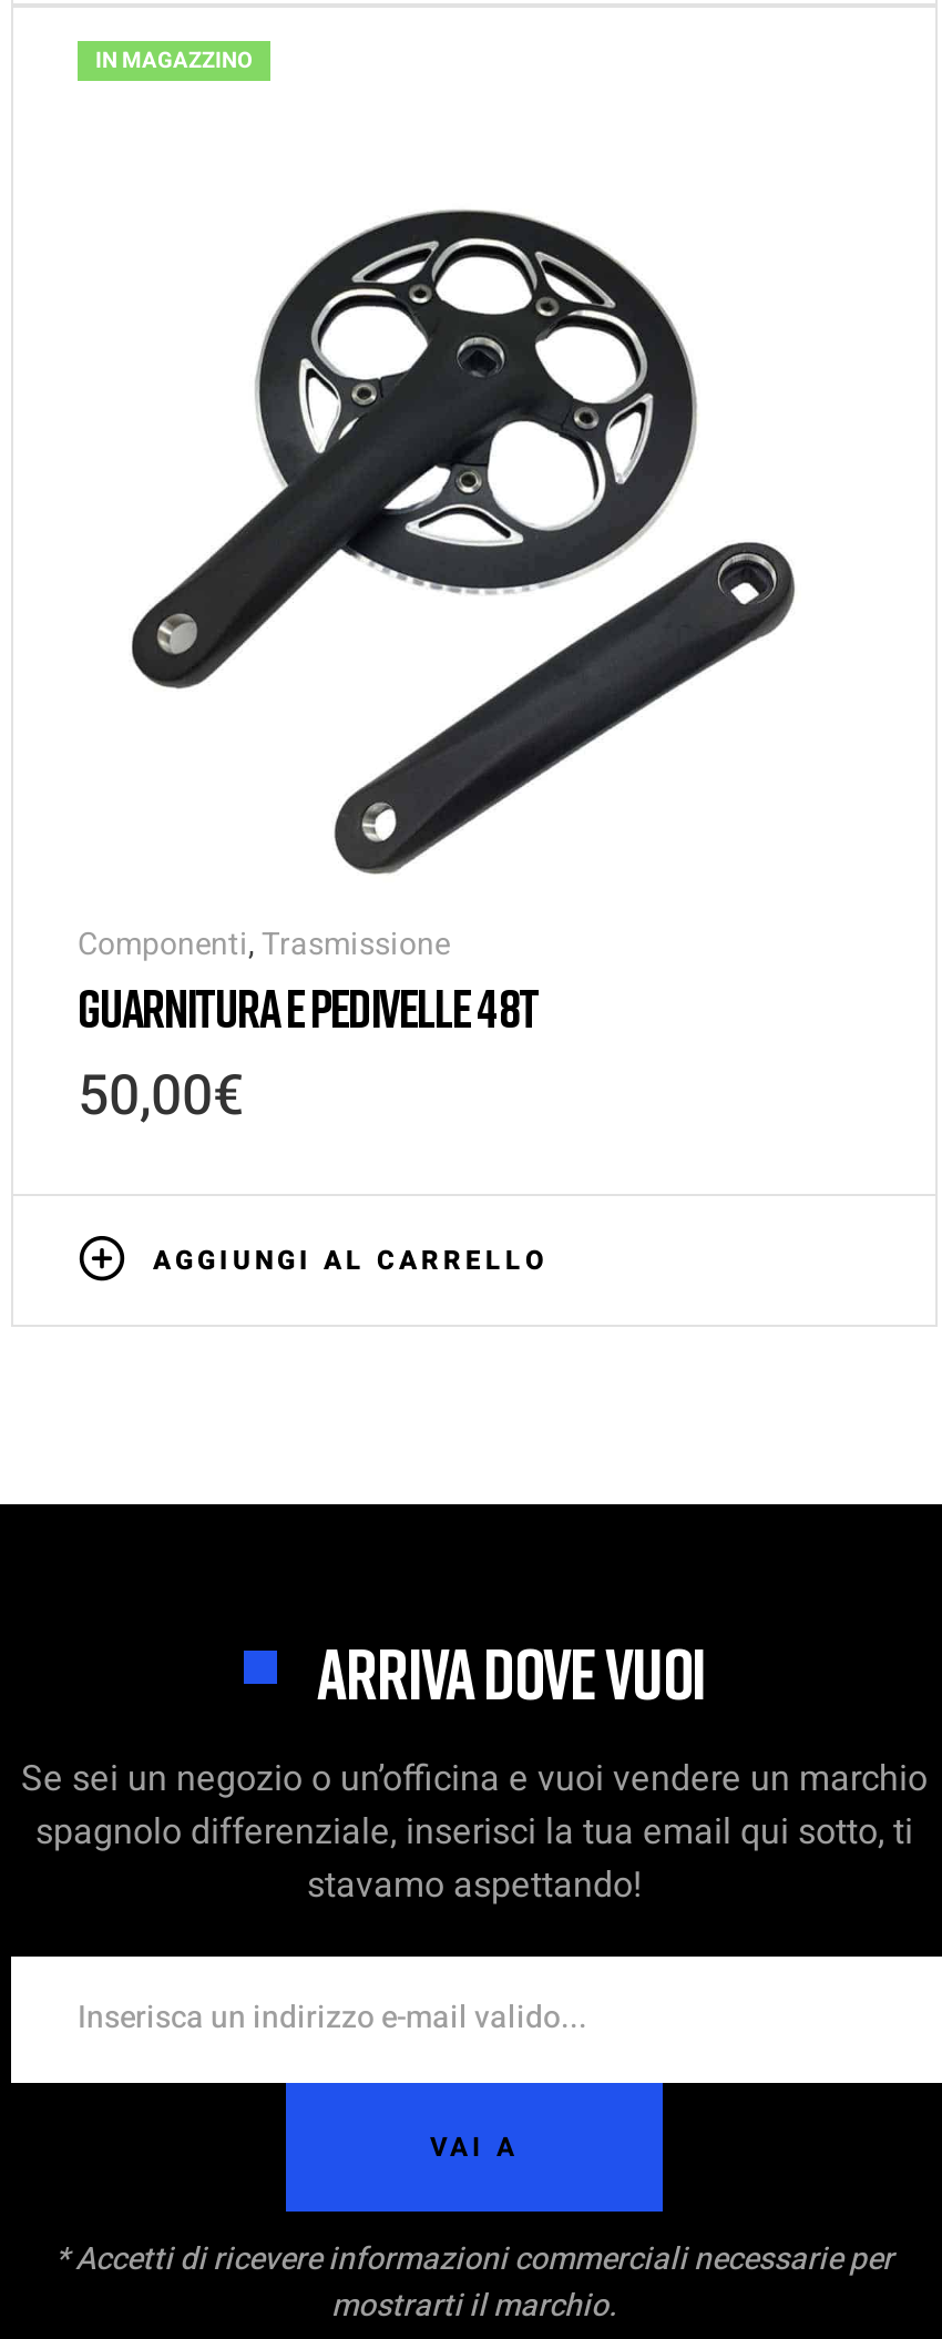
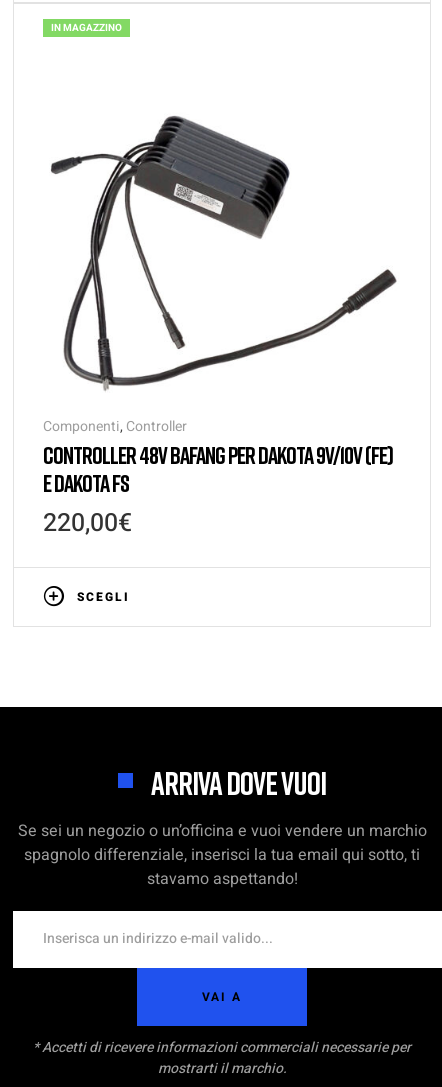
- [image]
- Componenti, Trasmissione
- GUARNITURA E PEDIVELLE 48T
- 50,00€
+ [image]
+ Componenti, Controller
+ CONTROLLER 48V BAFANG PER DAKOTA 9V/10V (FE)
+ E DAKOTA FS
+ 220,00€

- AGGIUNGI AL CARRELLO
+ SCEGLI
